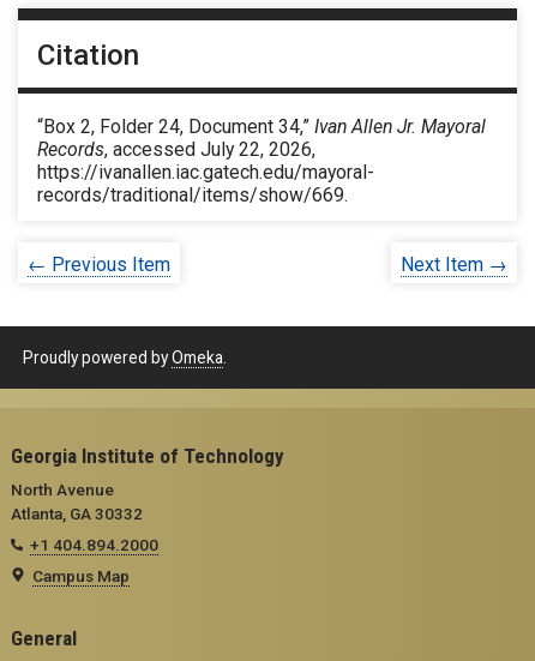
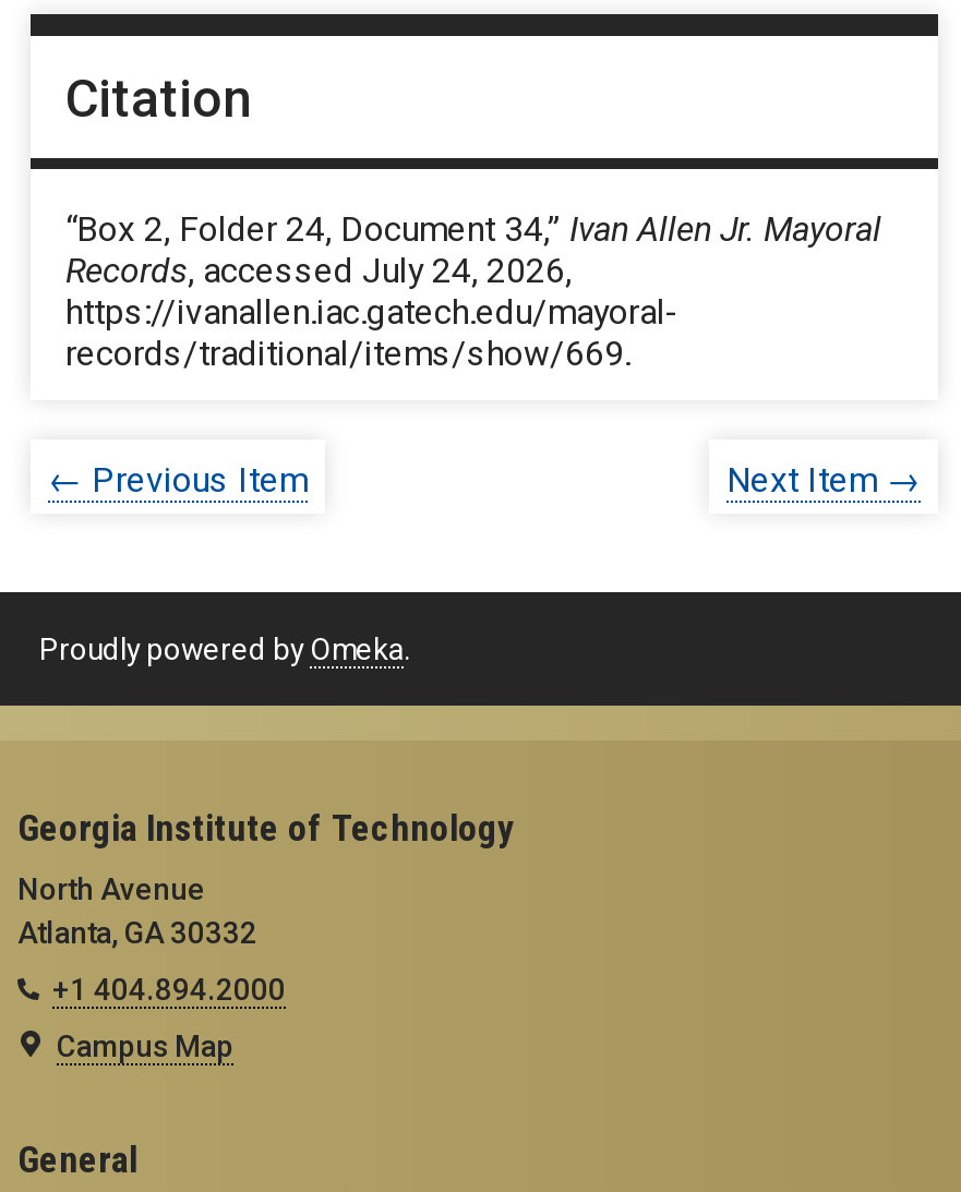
- Records, accessed July 22, 2026,
+ Records, accessed July 24, 2026,
